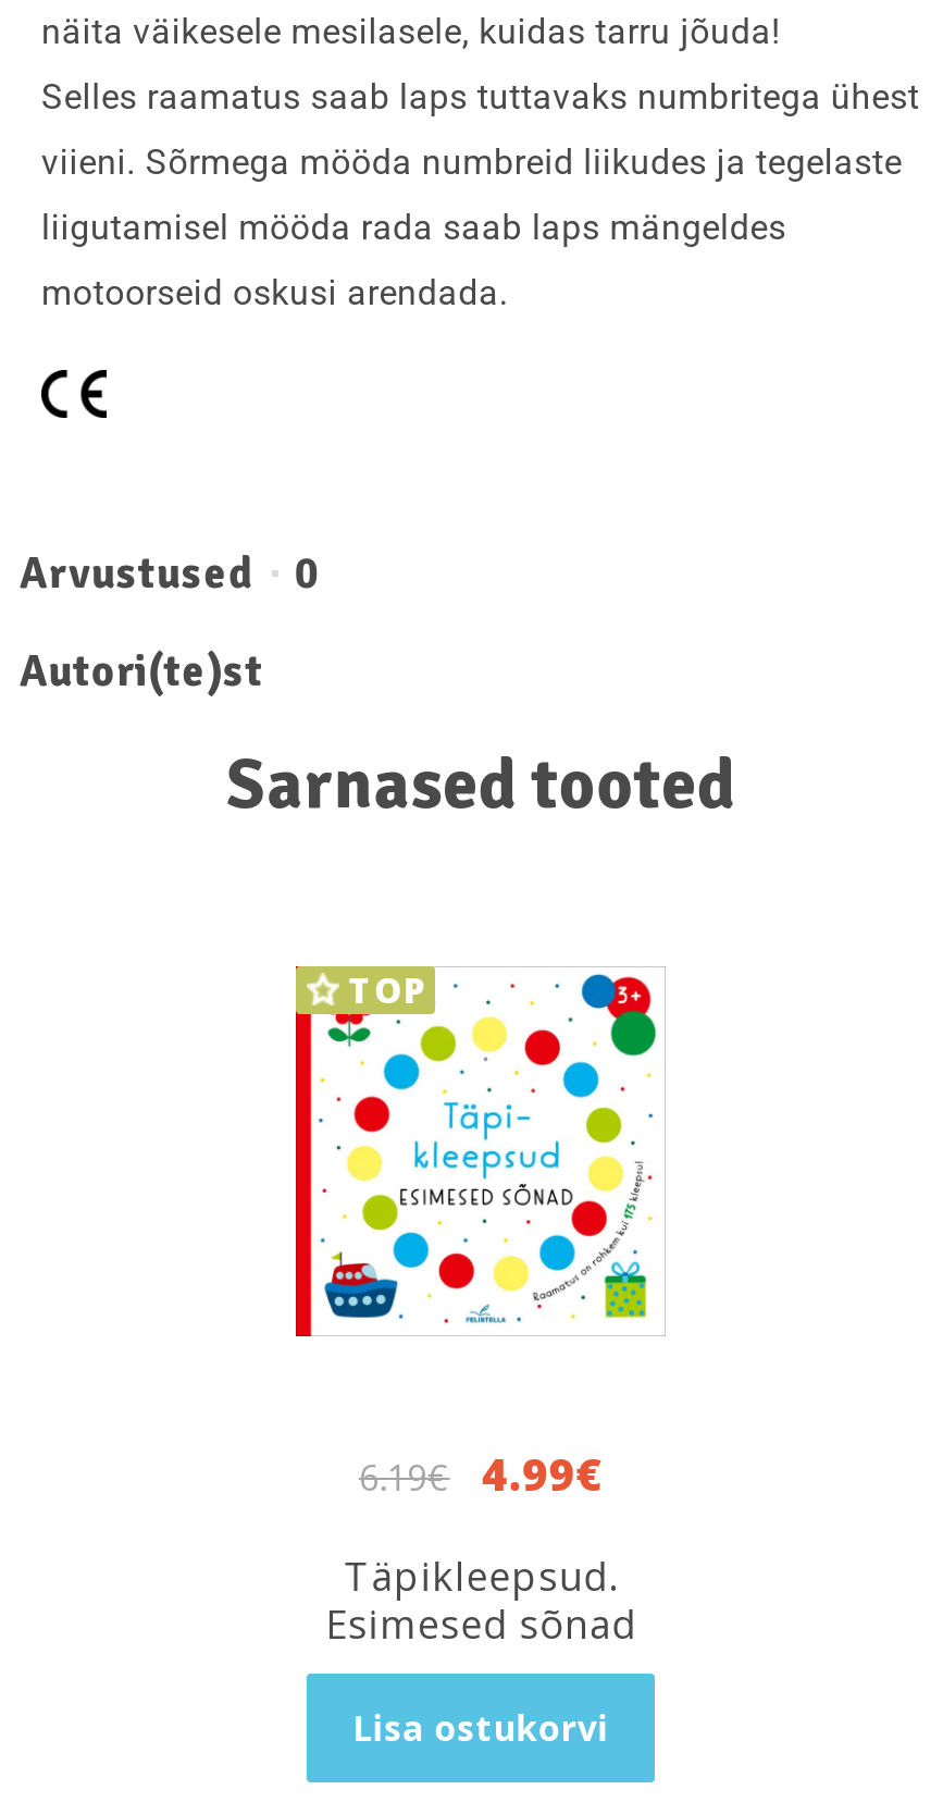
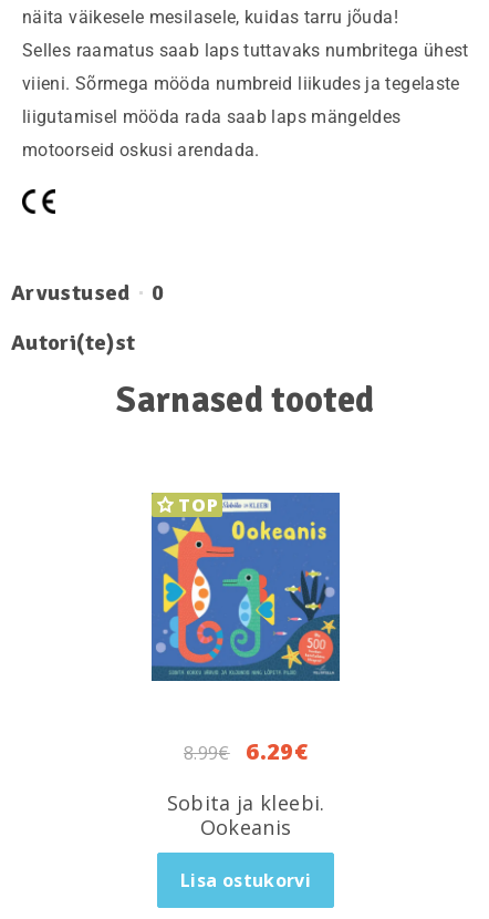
- [image]
+ [image]

- 6.19€
- 4.99€
+ 8.99€
+ 6.29€

- Täpikleepsud.
- Esimesed sõnad
+ Sobita ja kleebi.
+ Ookeanis
